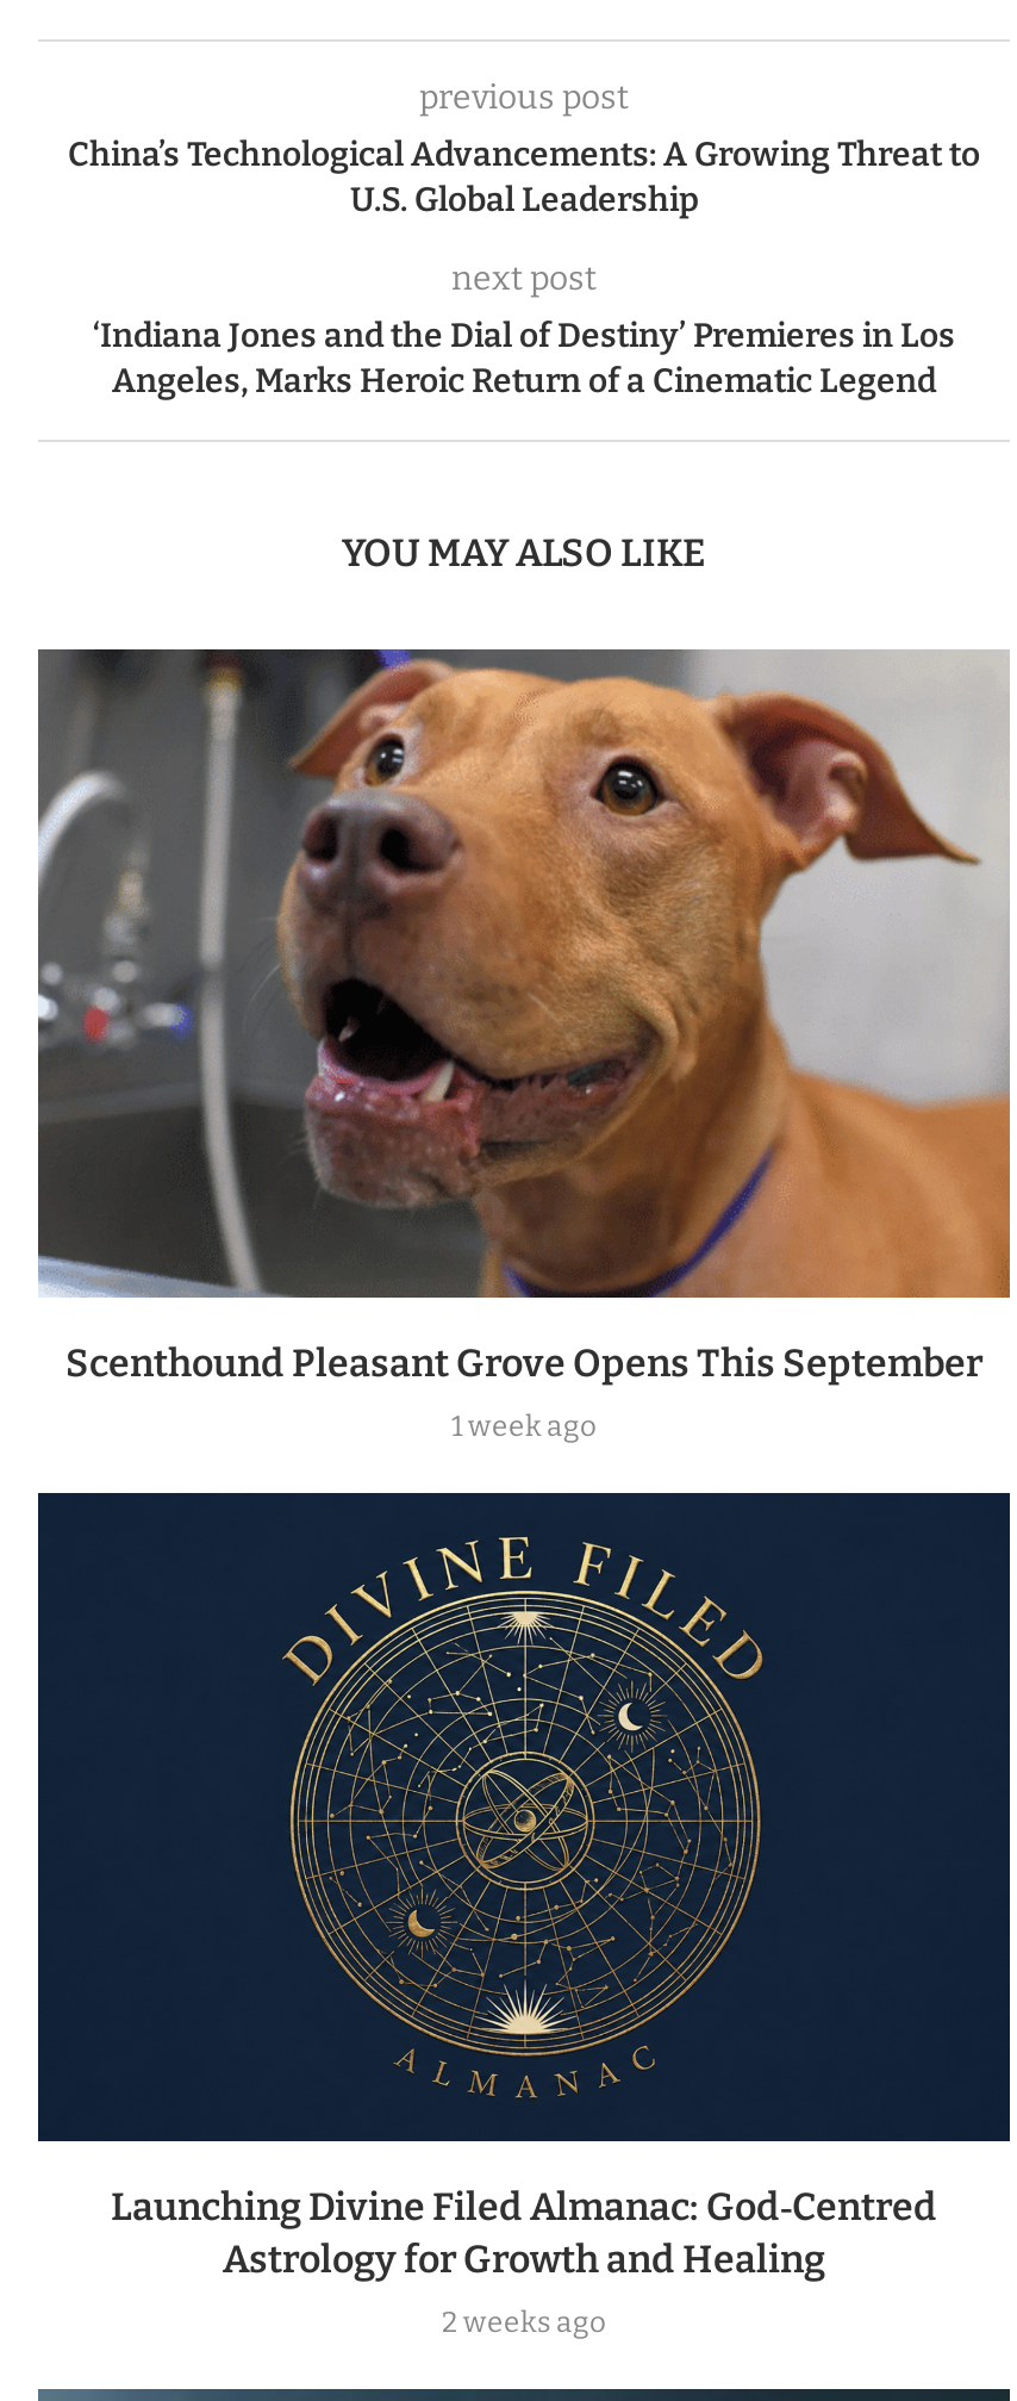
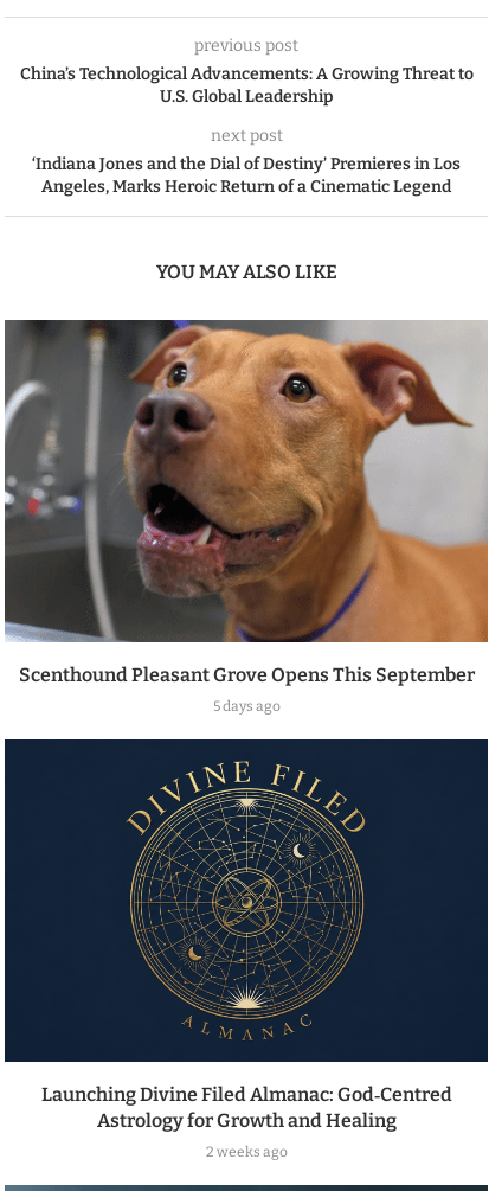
- 1 week ago
+ 5 days ago
